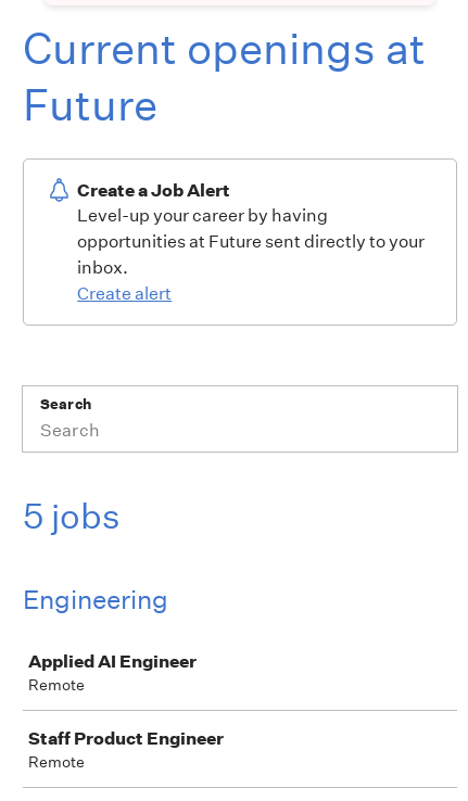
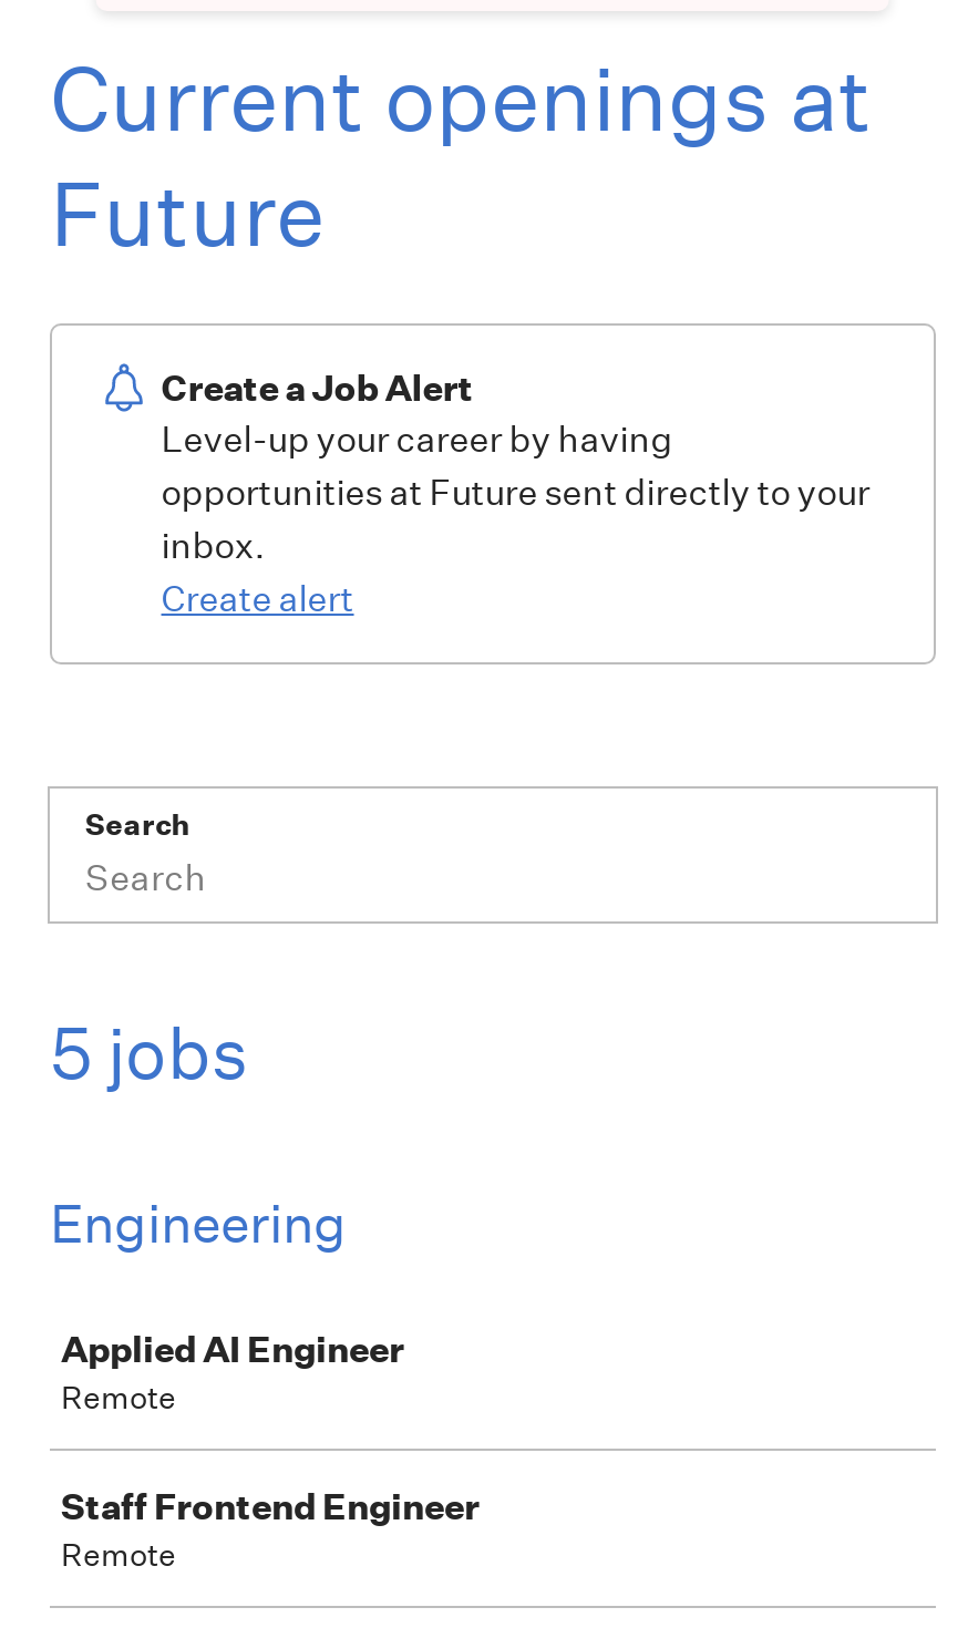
- Staff Product Engineer
+ Staff Frontend Engineer
